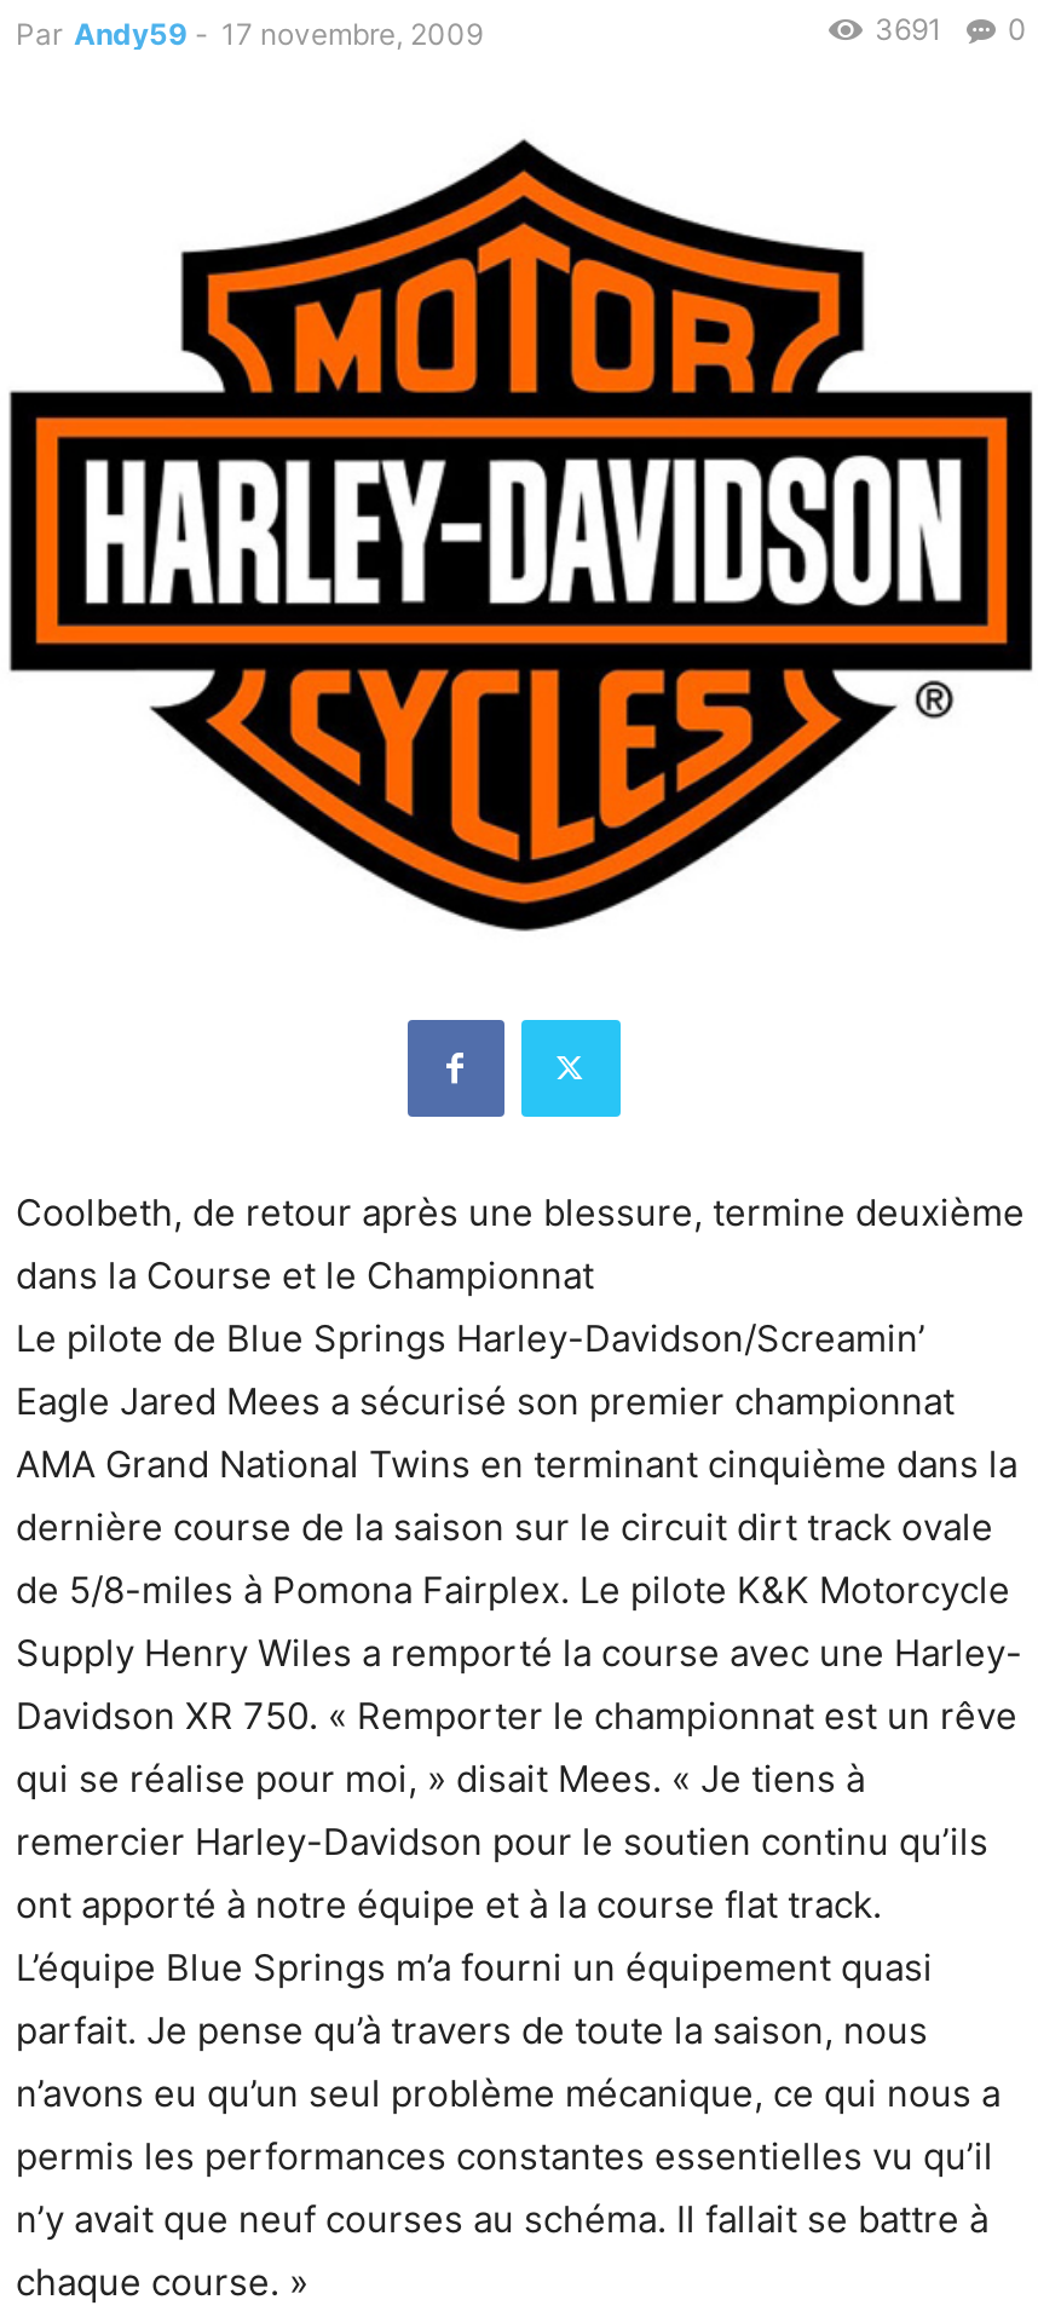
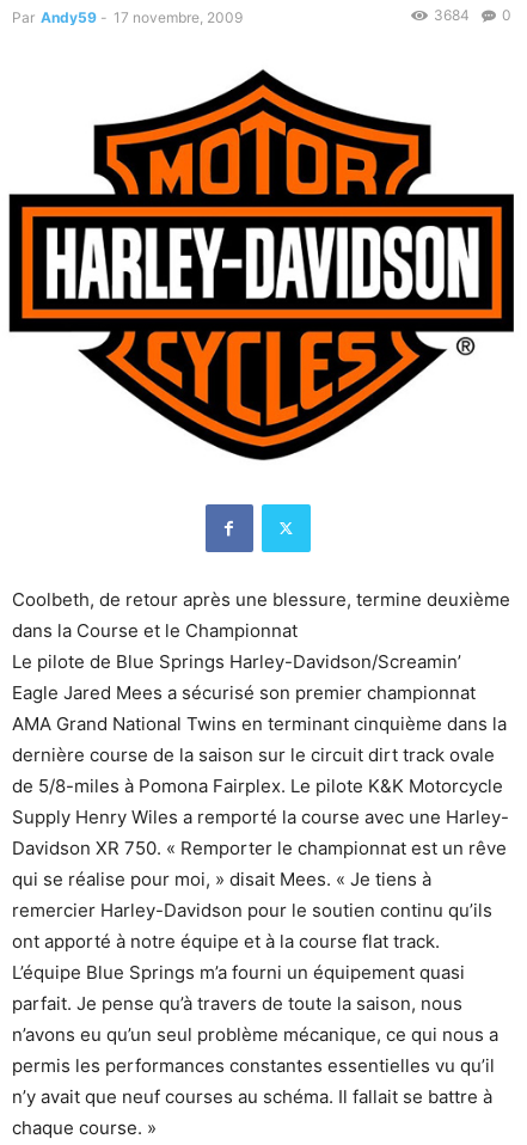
- 3691 0
+ 3684 0
